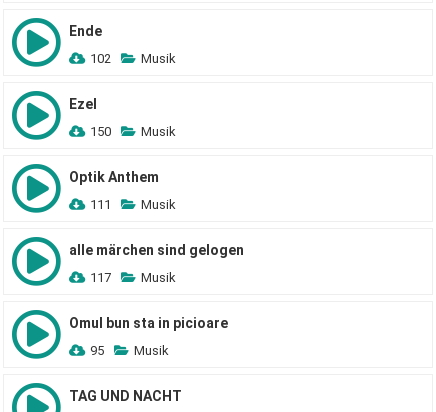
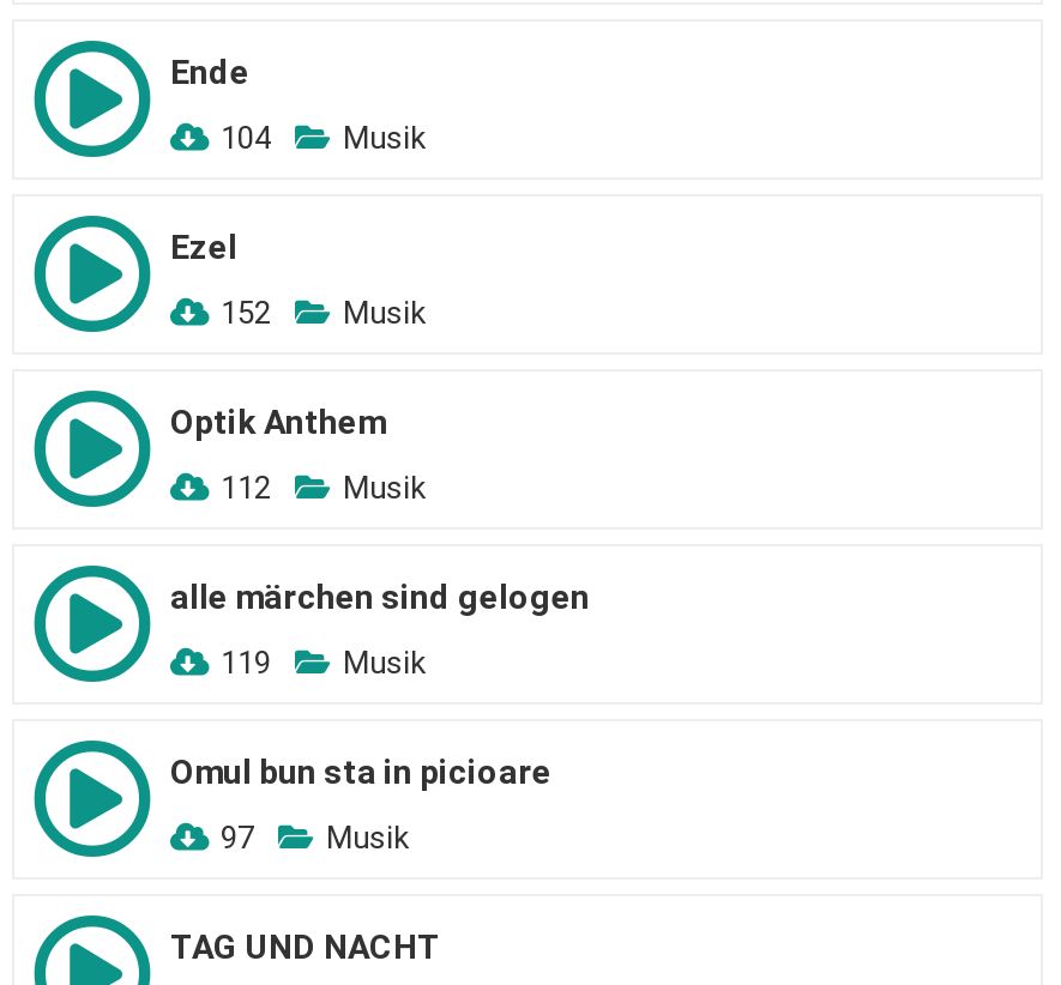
- 102 Musik
+ 104 Musik

- 150 Musik
+ 152 Musik

- 111 Musik
+ 112 Musik

- 117 Musik
+ 119 Musik

- 95 Musik
+ 97 Musik
